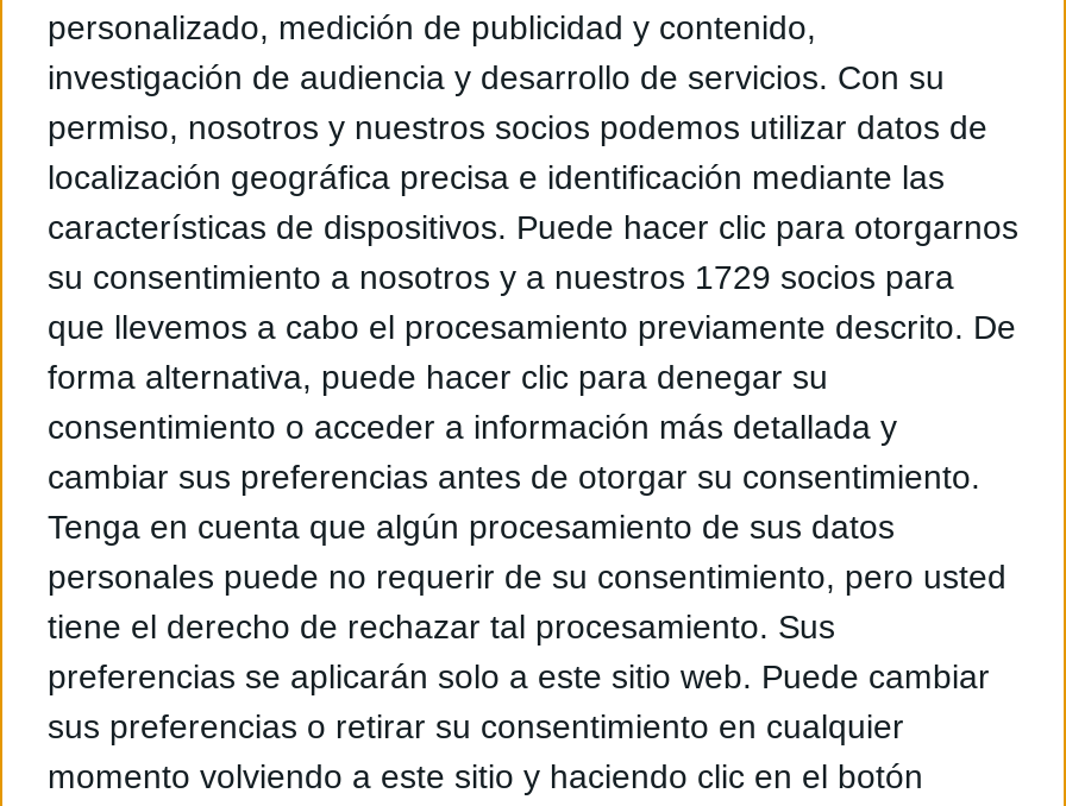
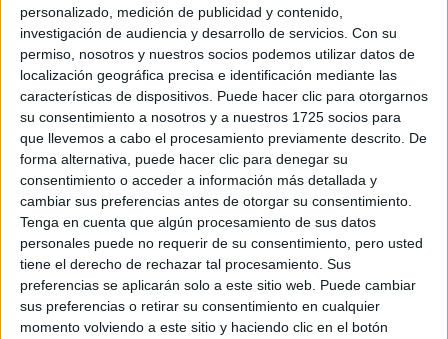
- su consentimiento a nosotros y a nuestros 1729 socios para
+ su consentimiento a nosotros y a nuestros 1725 socios para
